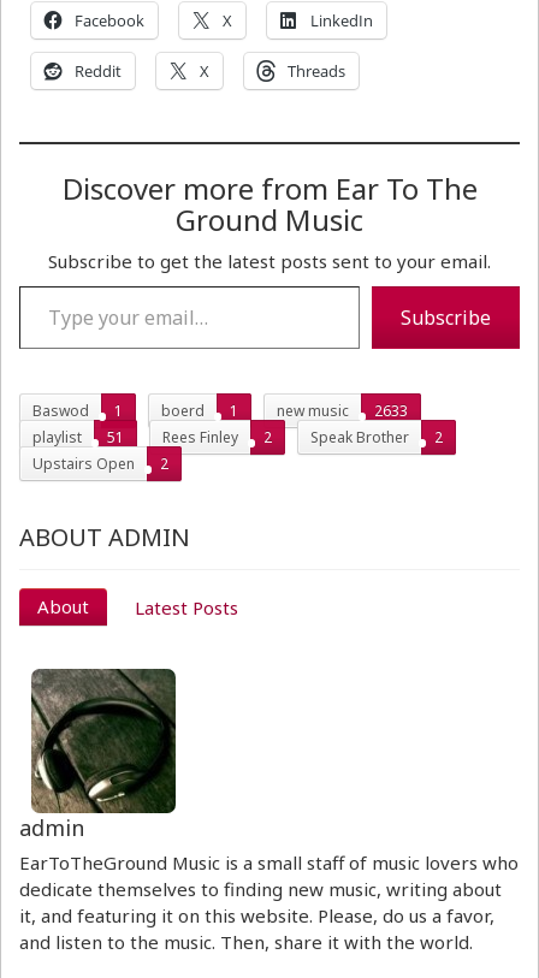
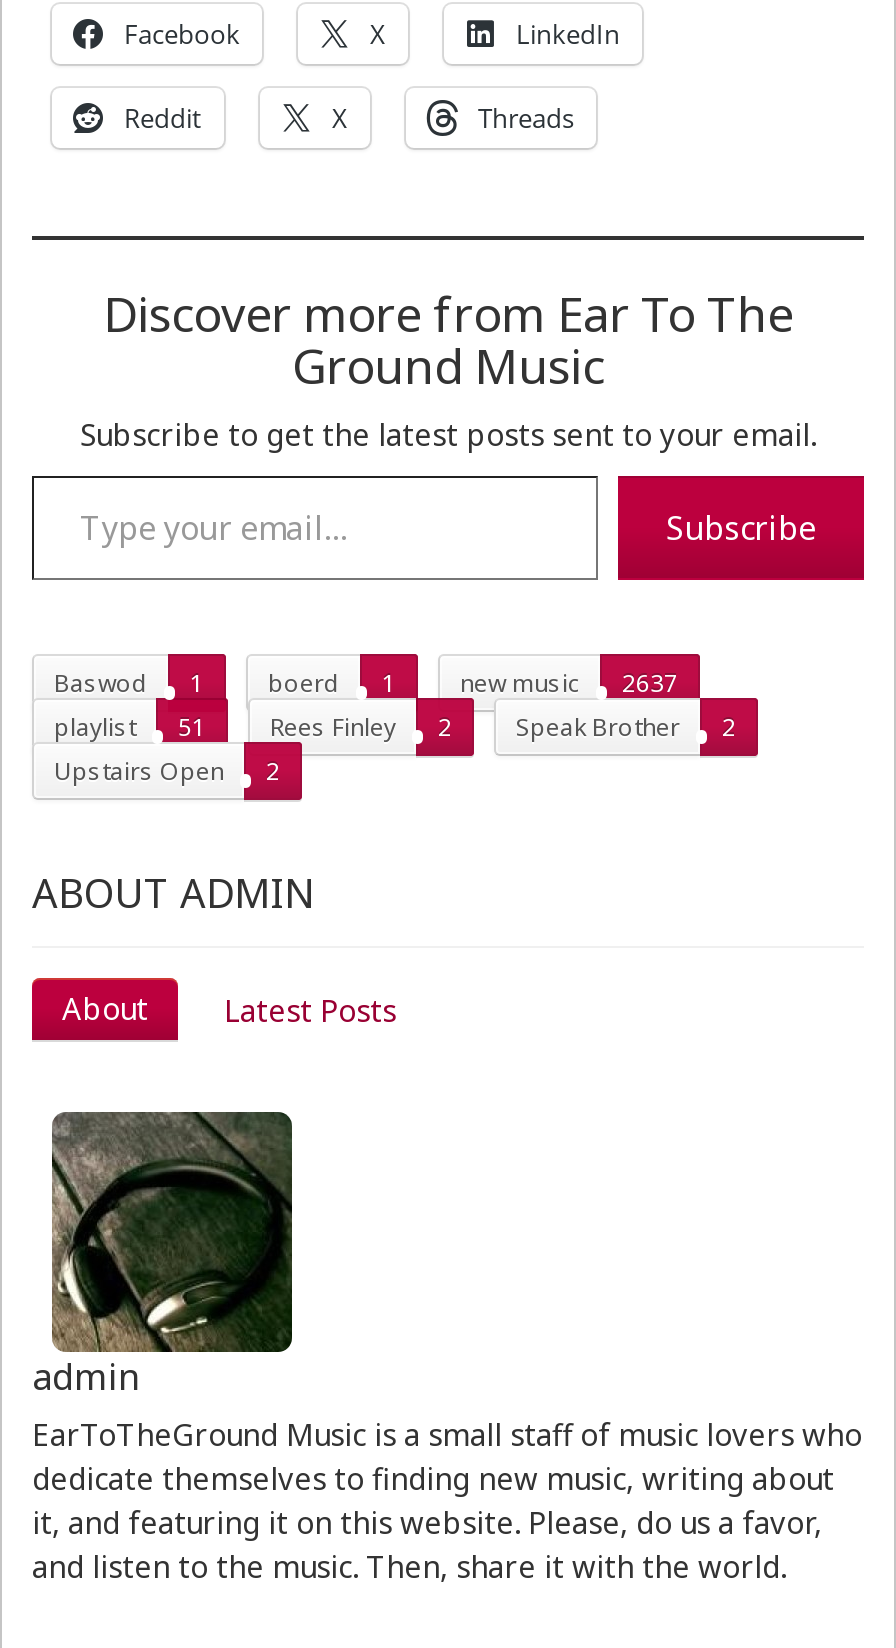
- 2633
+ 2637
